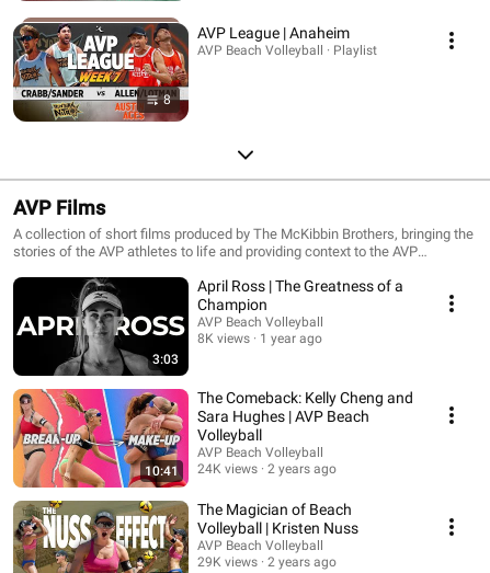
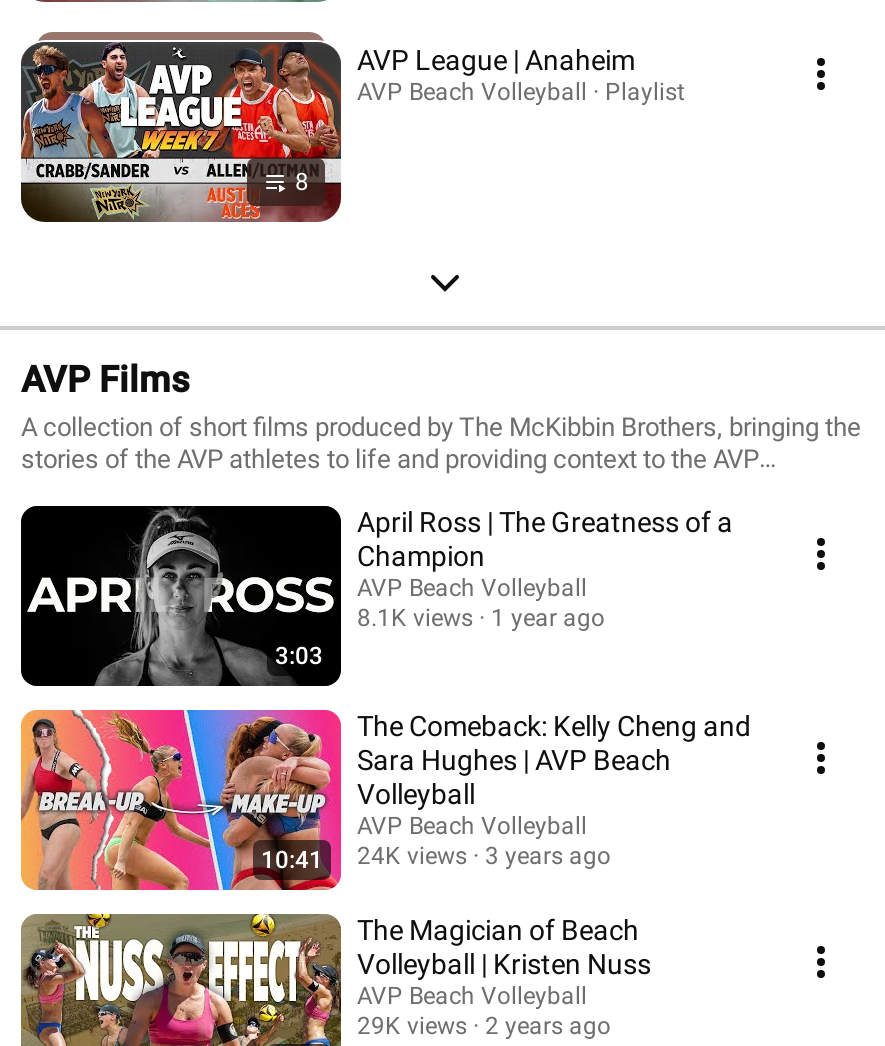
- 8K views 1 year ago
+ 8.1K views 1 year ago

- 10:41 24K views 2 years ago
+ 10:41 24K views 3 years ago
